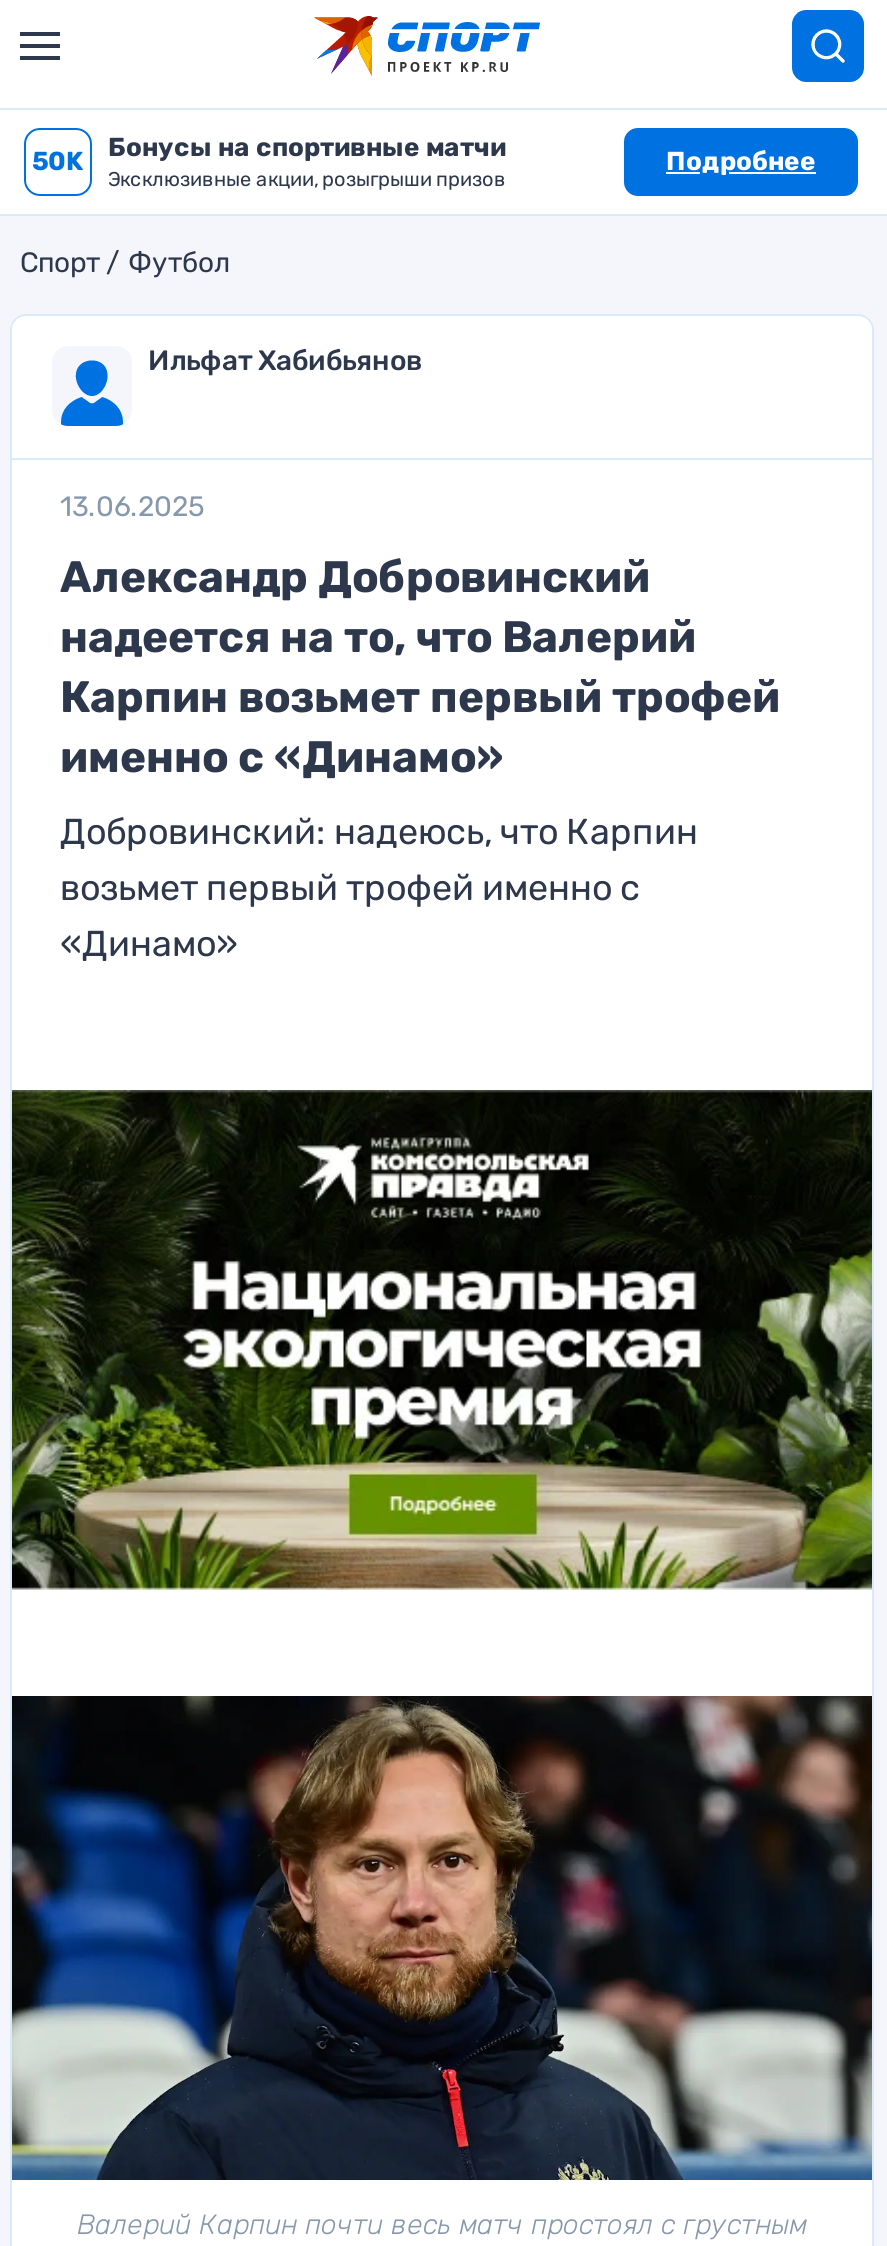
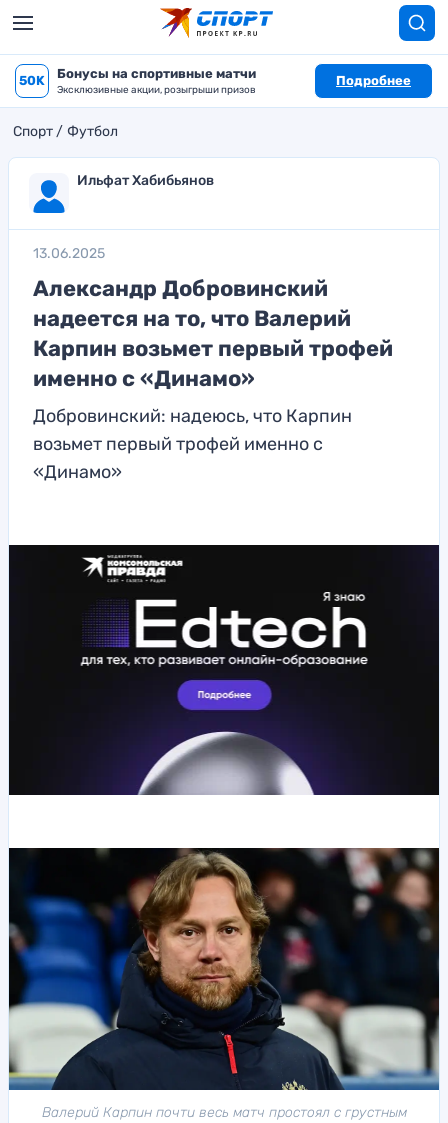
- [image]
+ [image]
